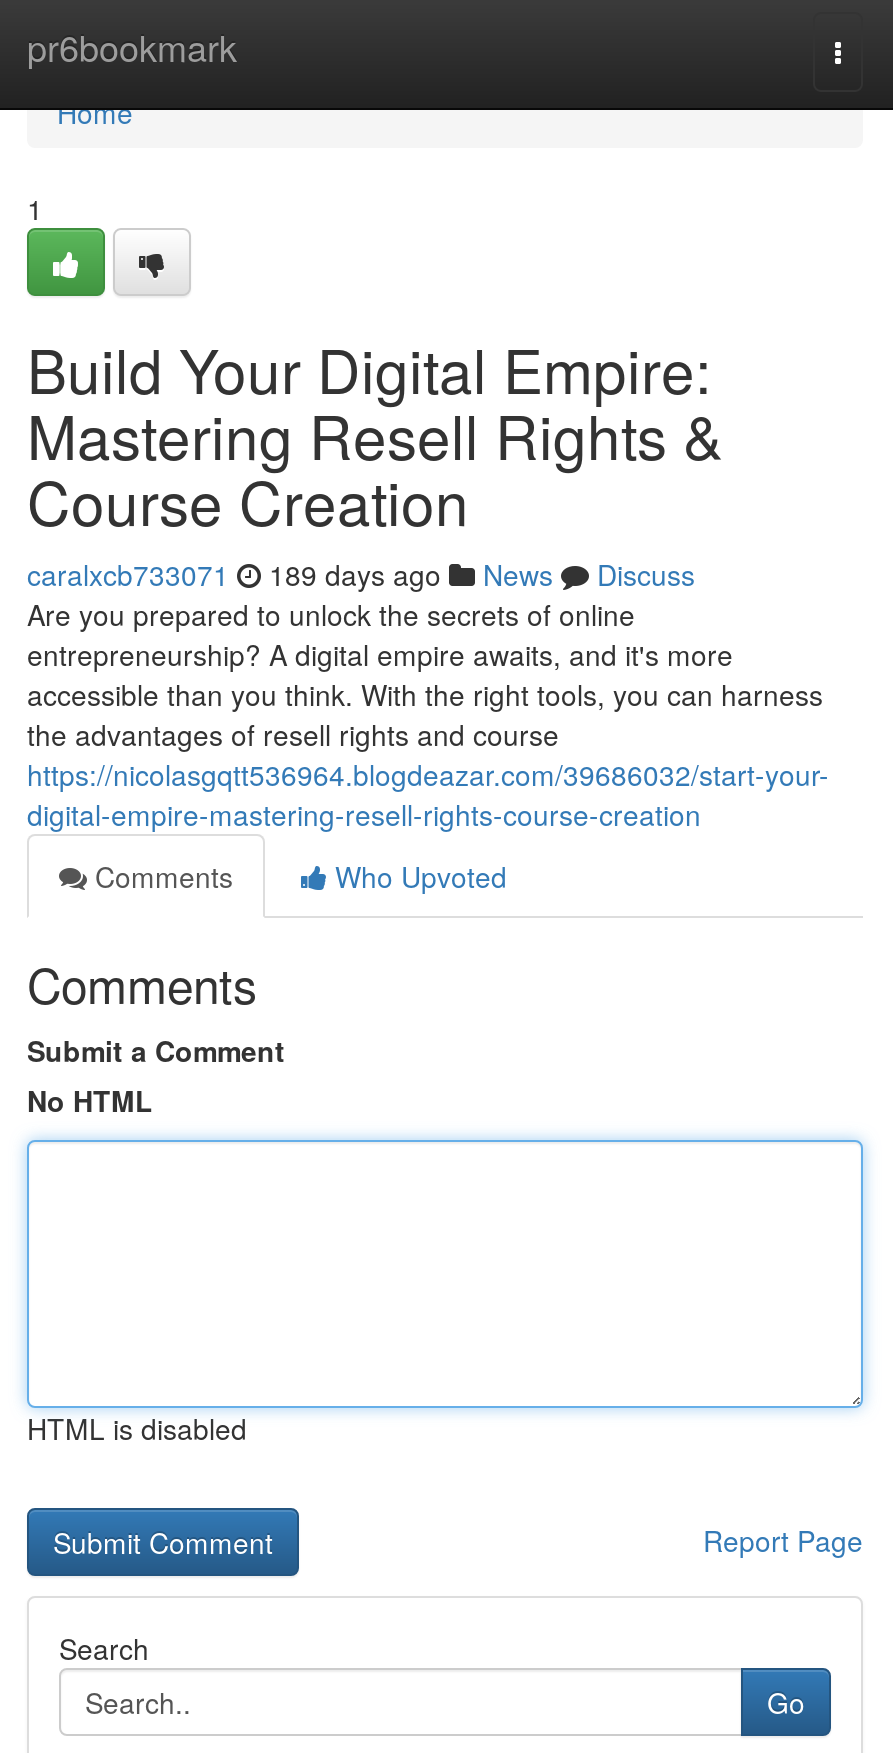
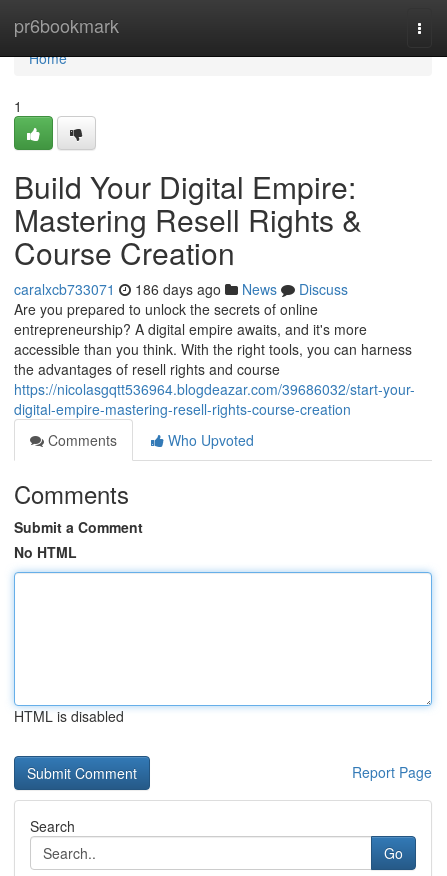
- caralxcb733071 189 days ago News Discuss
+ caralxcb733071 186 days ago News Discuss
